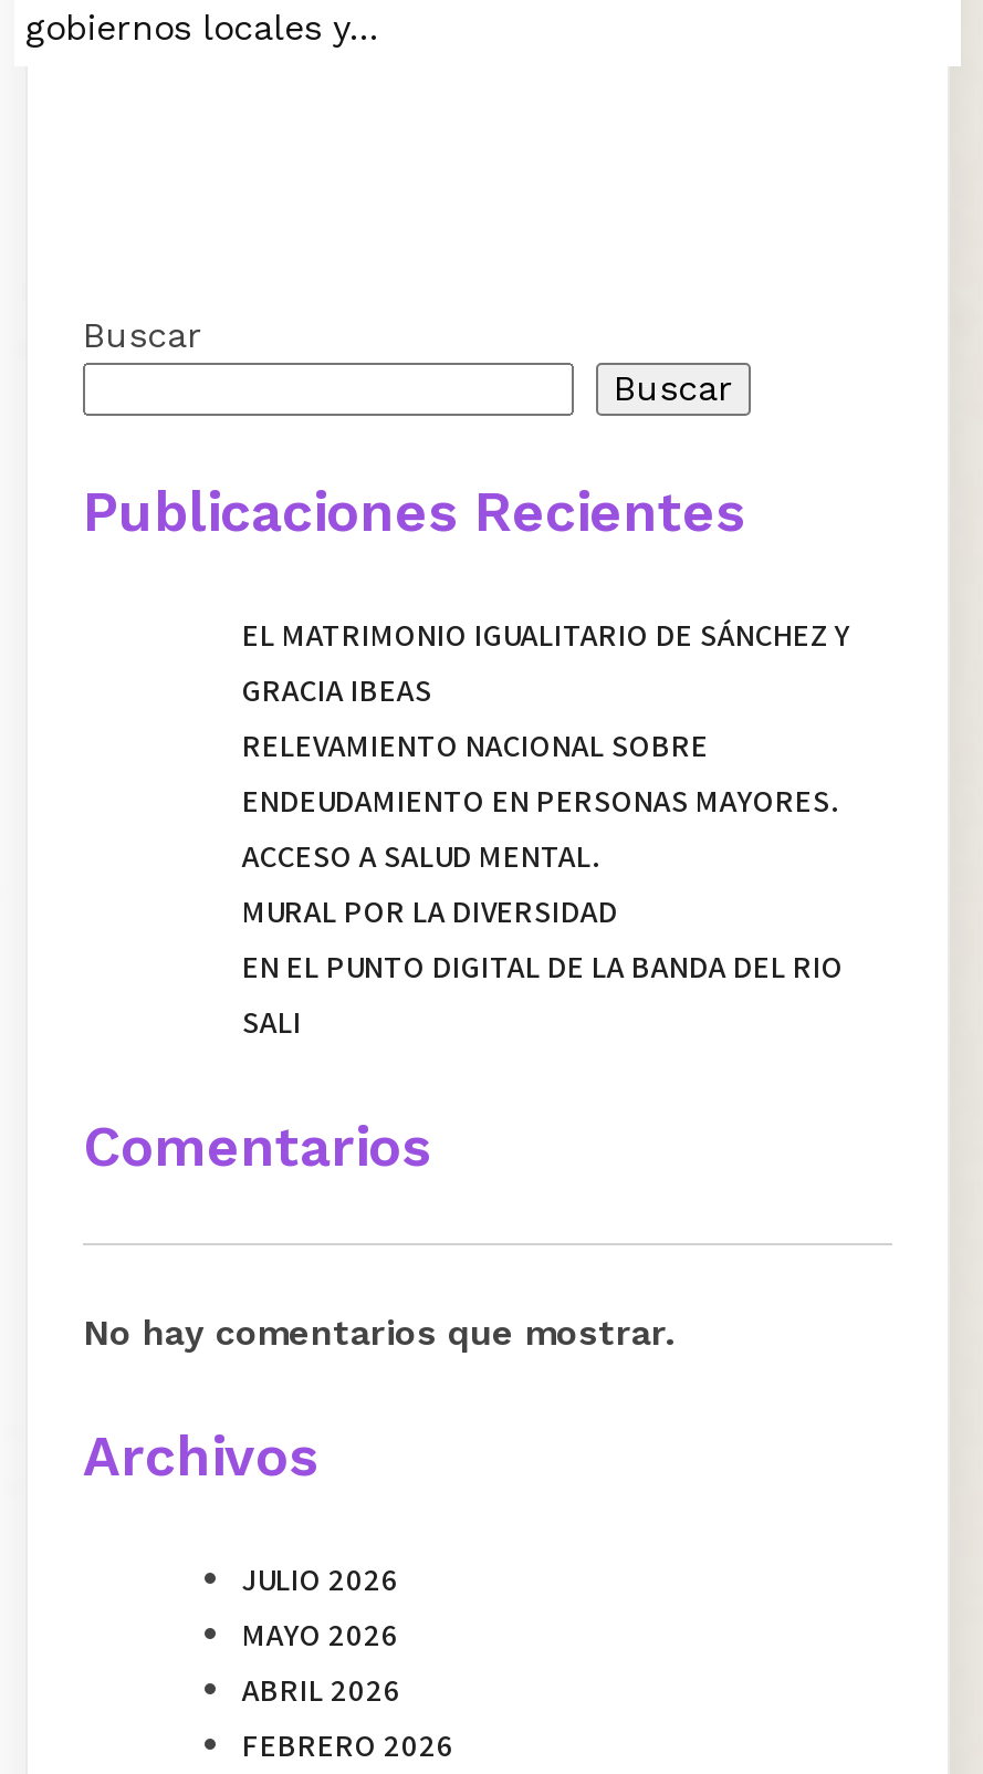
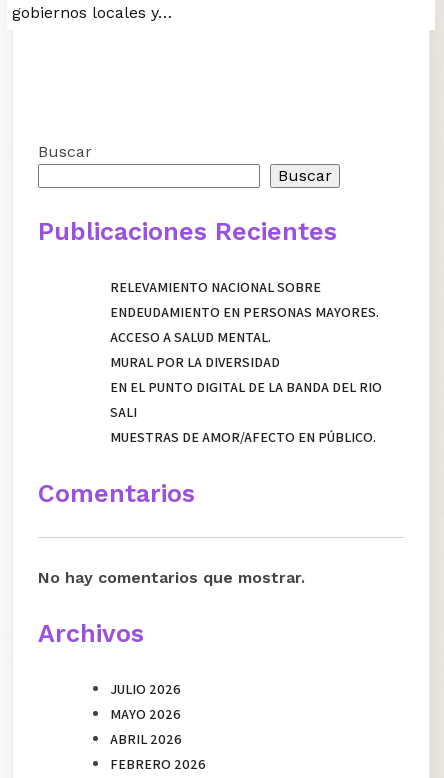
- EL MATRIMONIO IGUALITARIO DE SÁNCHEZ Y
- GRACIA IBEAS

moved up: RELEVAMIENTO NACIONAL SOBRE | ENDEUDAMIENTO EN PERSONAS MAYORES. | ACCESO A SALUD MENTAL. | MURAL POR LA DIVERSIDAD | EN EL PUNTO DIGITAL DE LA BANDA DEL RIO | SALI

+ MUESTRAS DE AMOR/AFECTO EN PÚBLICO.
